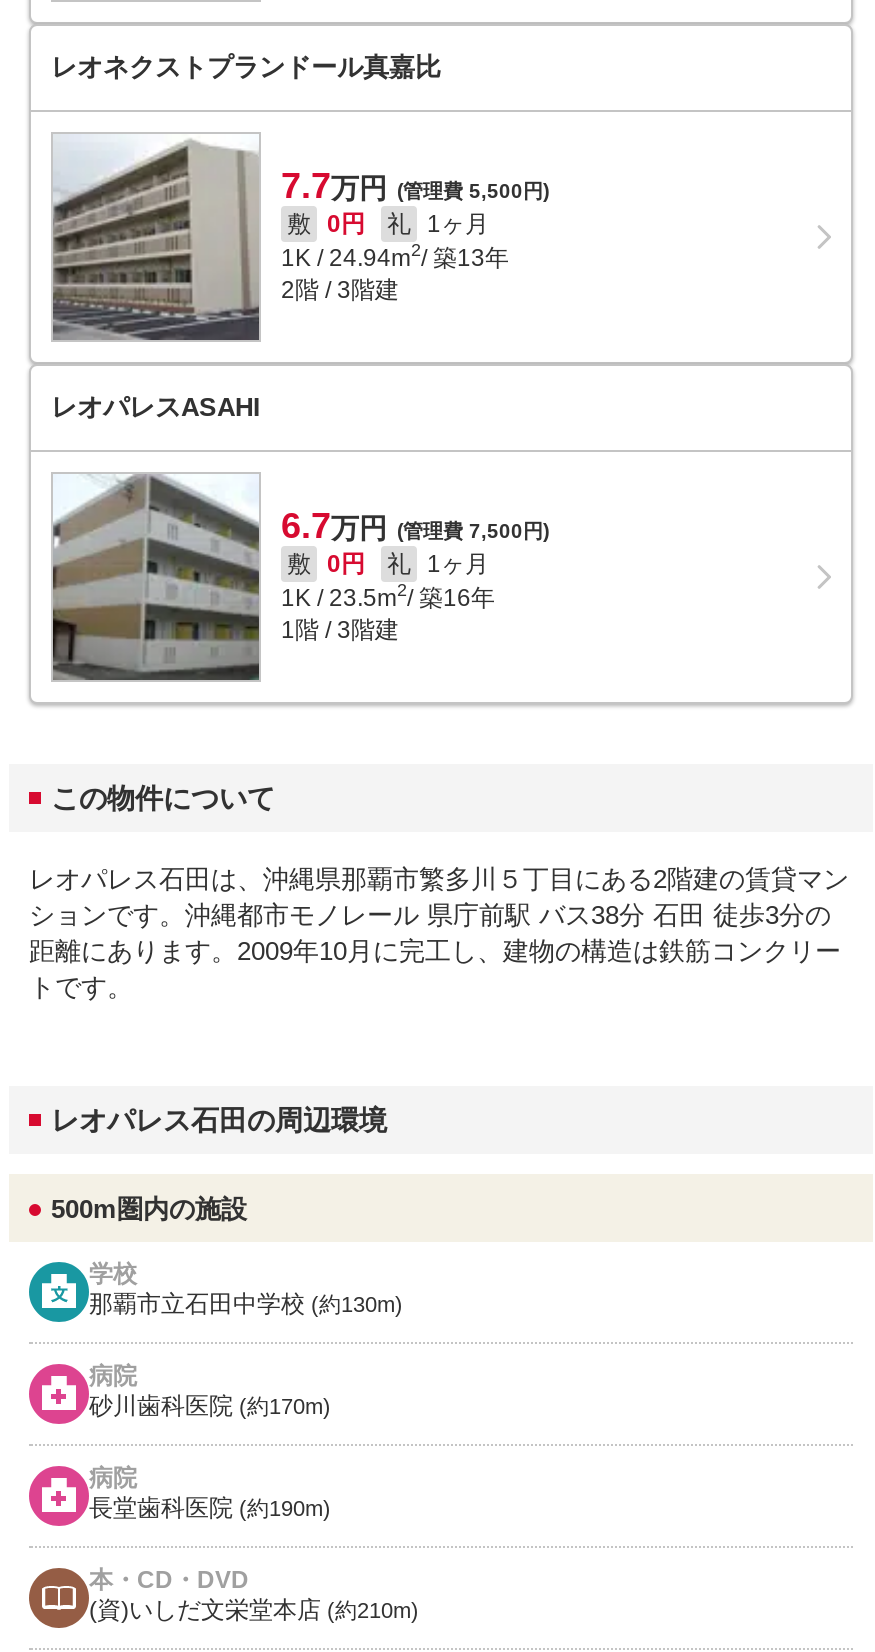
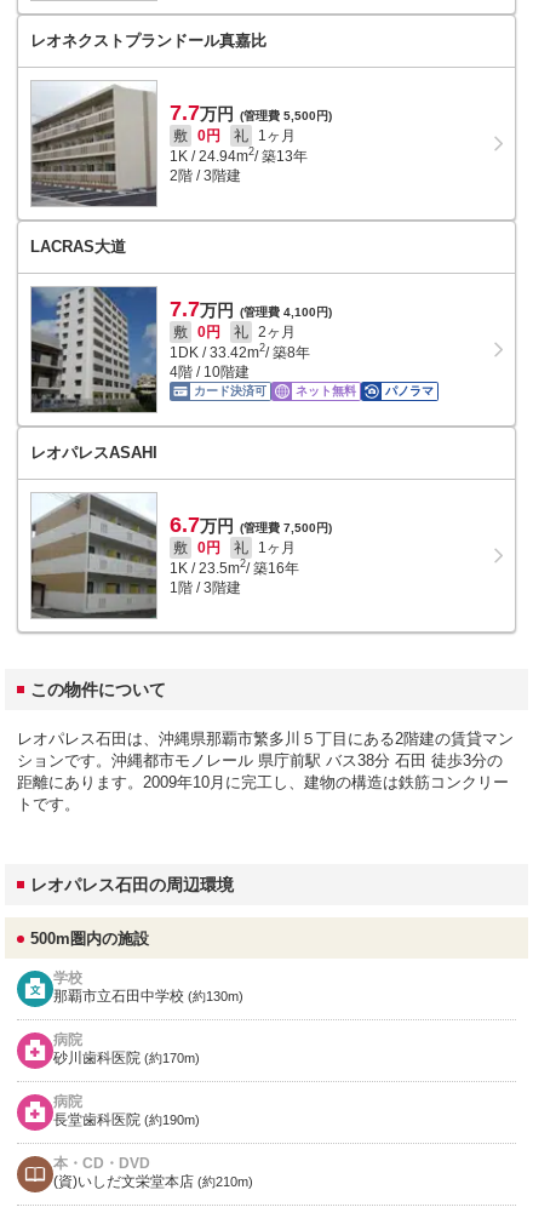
+ [image]
+ LACRAS大道
+ 7.7万円 (管理費 4,100円)
+ 敷 0円
+ 礼 2ヶ月
+ 1DK / 33.42m2 / 築8年
+ 4階 / 10階建
+ カード決済可
+ ネット無料
+ パノラマ
